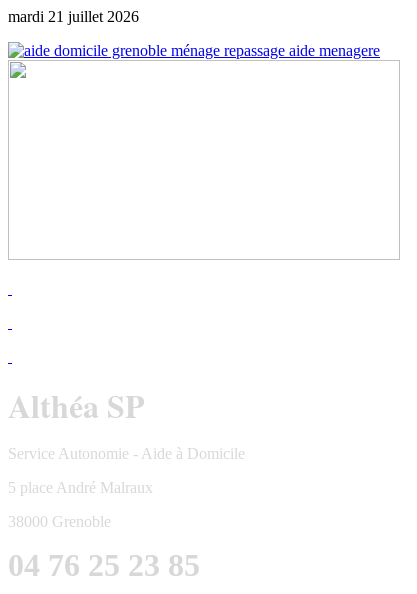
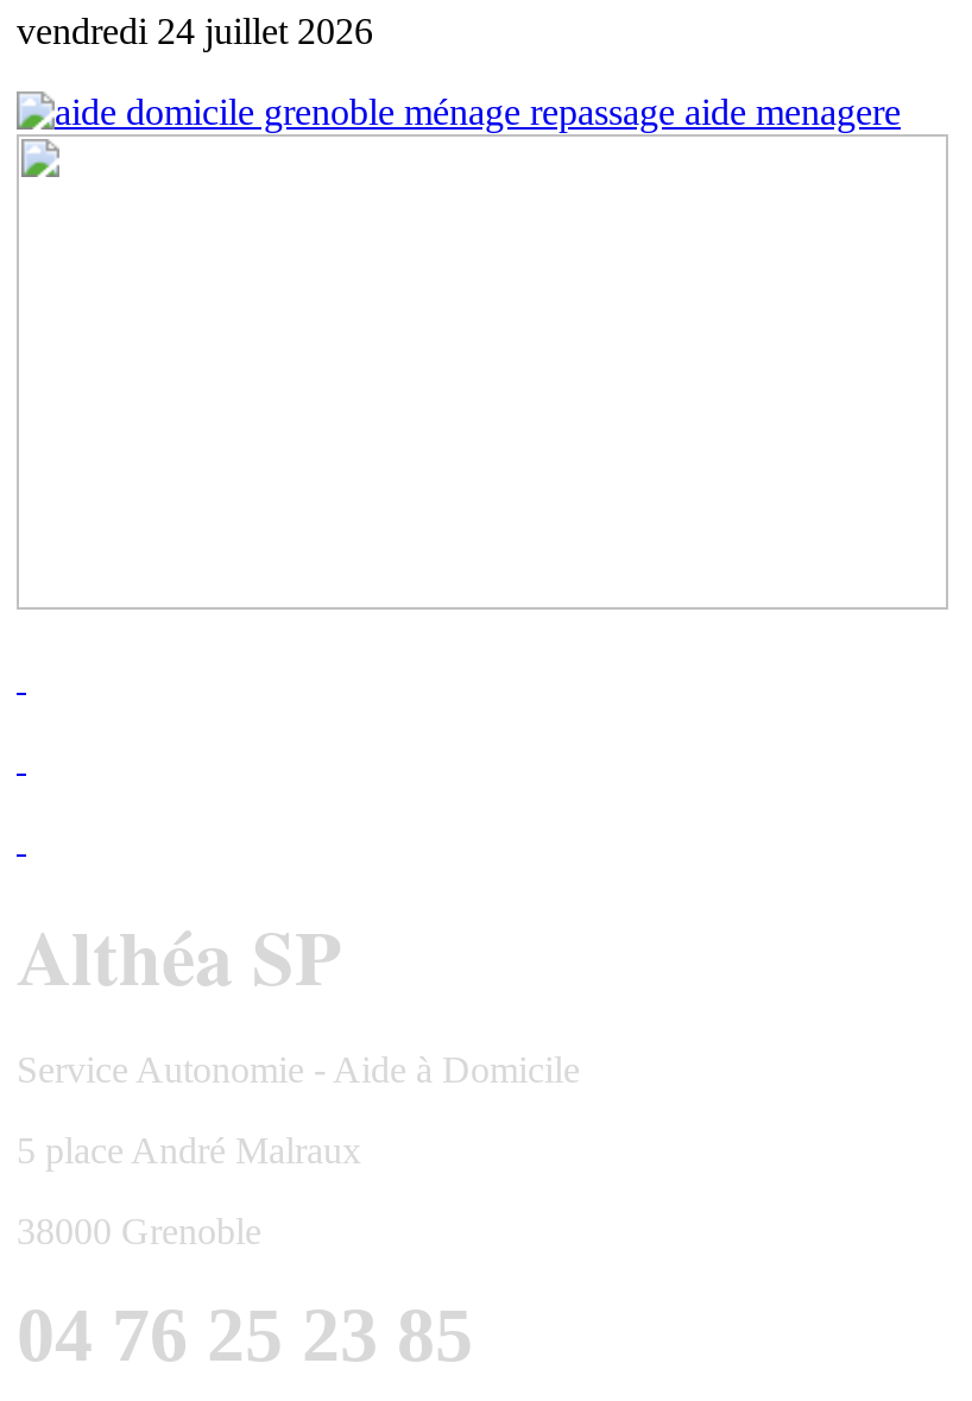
- mardi 21 juillet 2026
+ vendredi 24 juillet 2026
